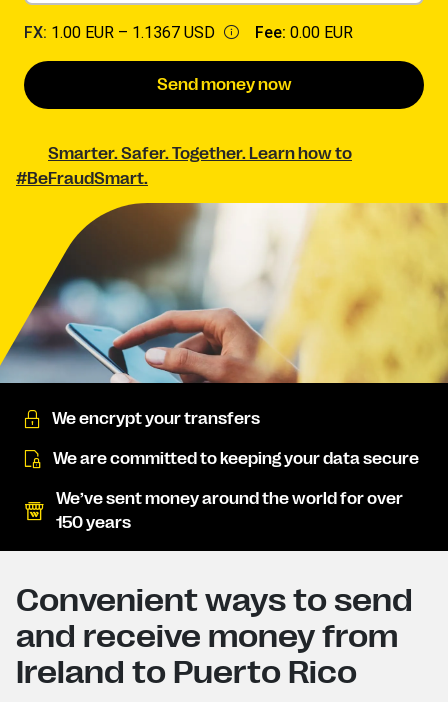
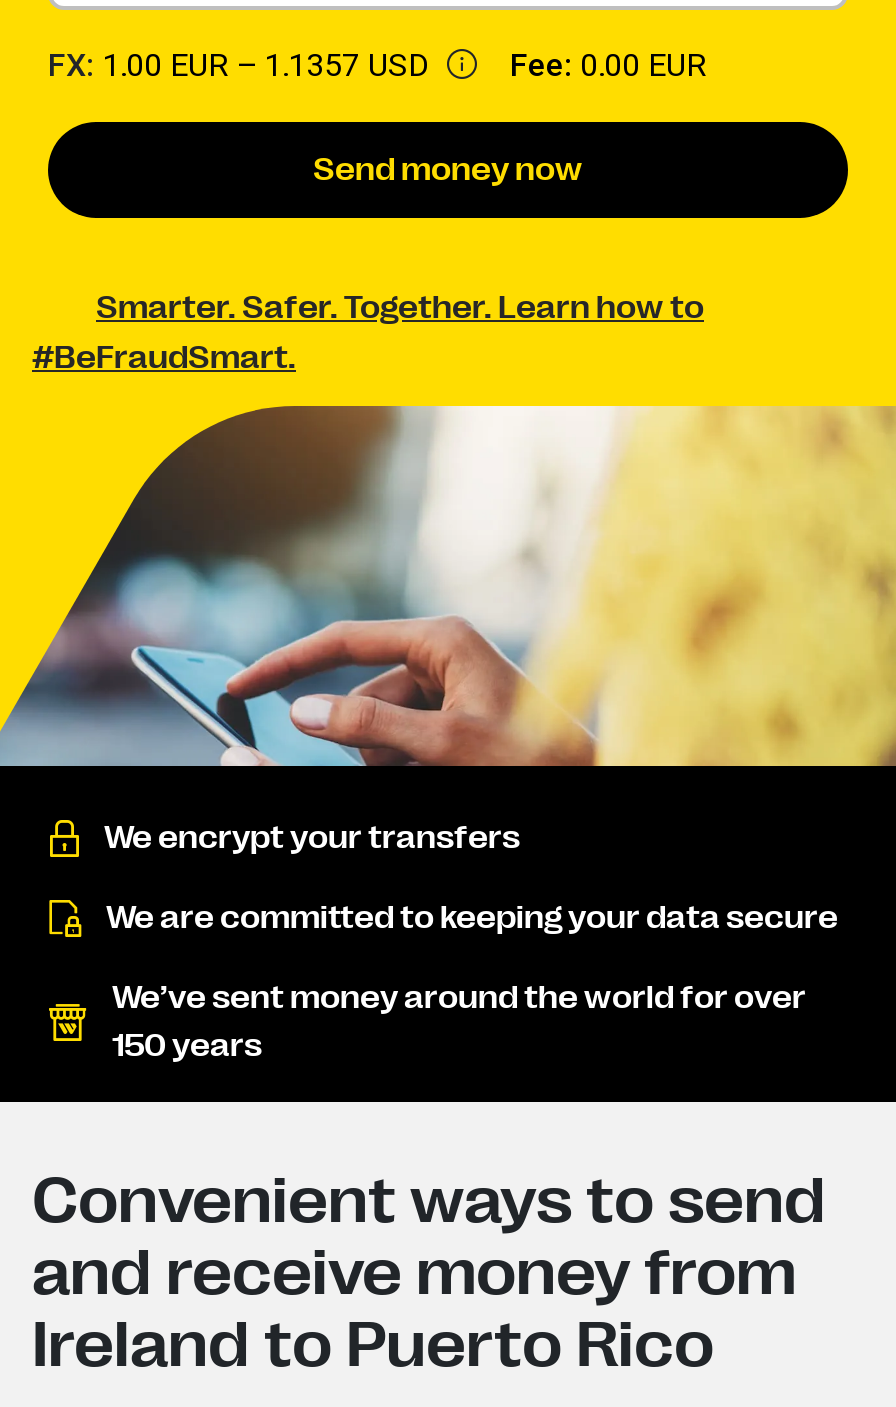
- FX: 1.00 EUR – 1.1367 USD Fee: 0.00 EUR
+ FX: 1.00 EUR – 1.1357 USD Fee: 0.00 EUR
